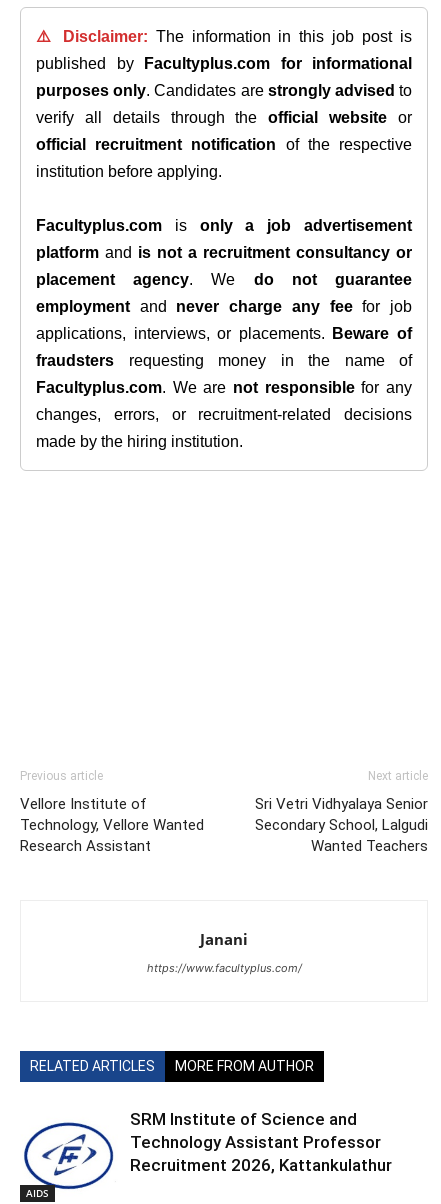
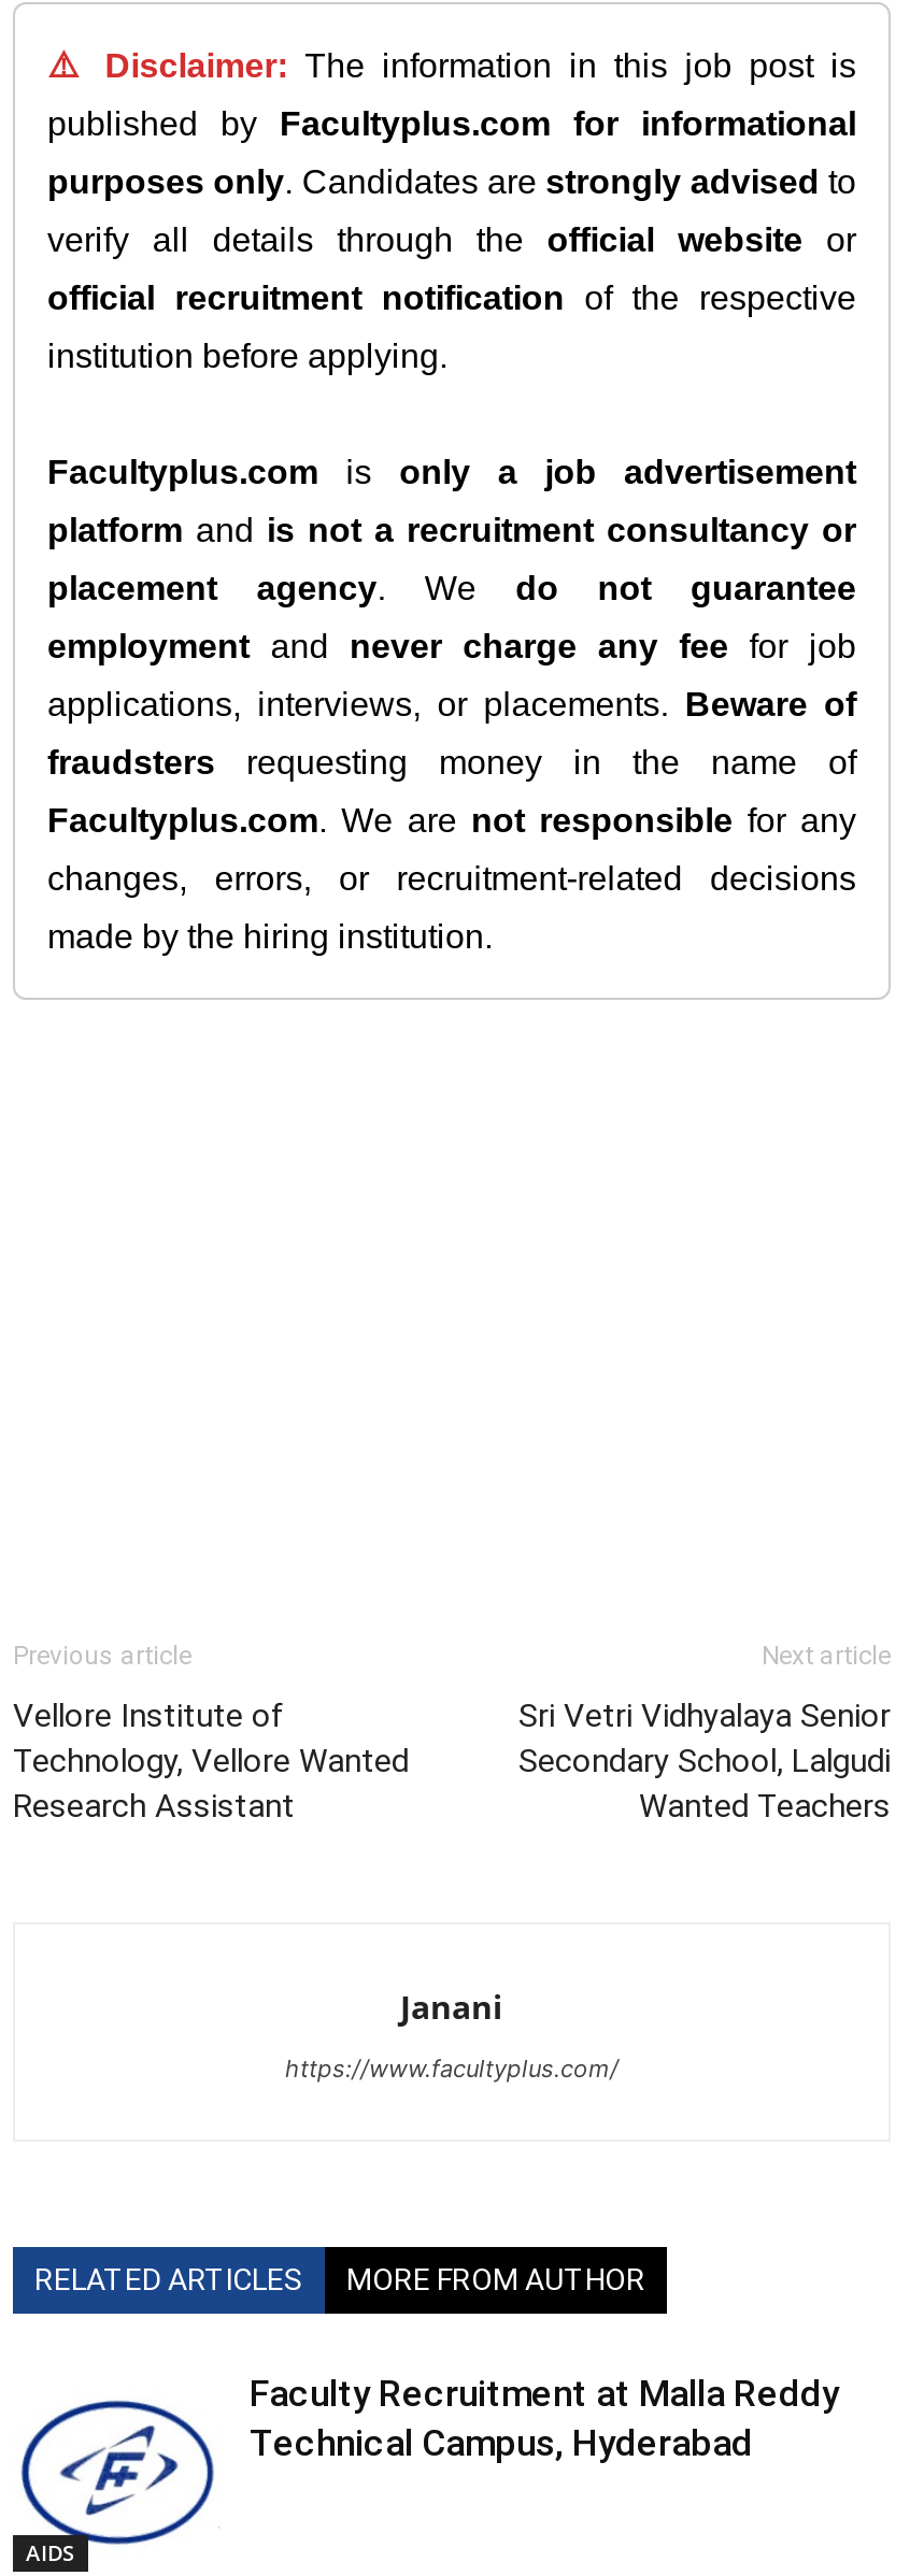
- SRM Institute of Science and
- Technology Assistant Professor
- Recruitment 2026, Kattankulathur
+ Faculty Recruitment at Malla Reddy
+ Technical Campus, Hyderabad
